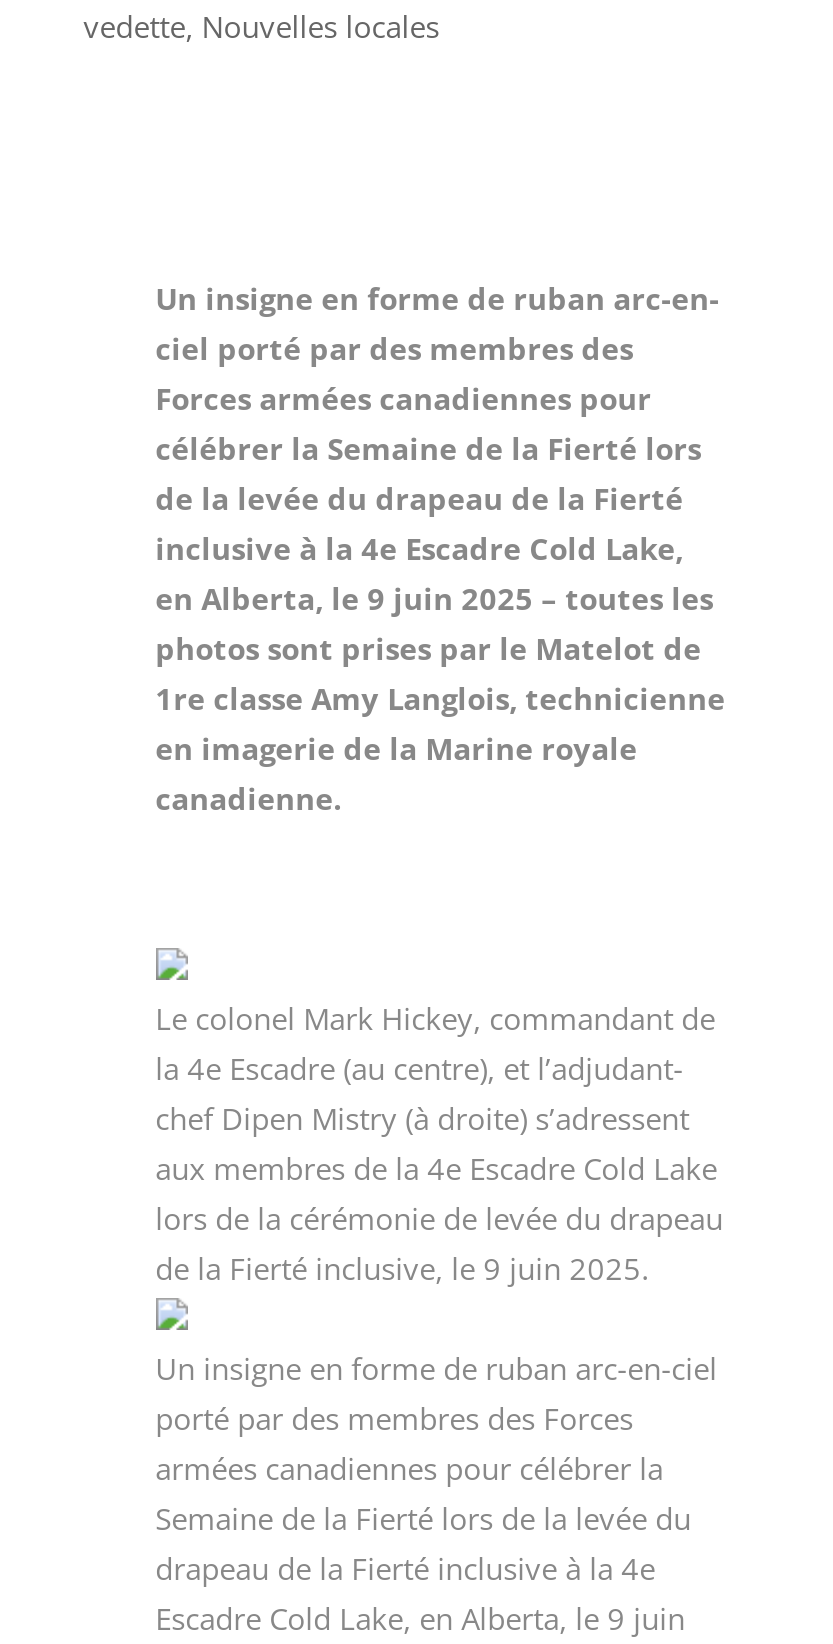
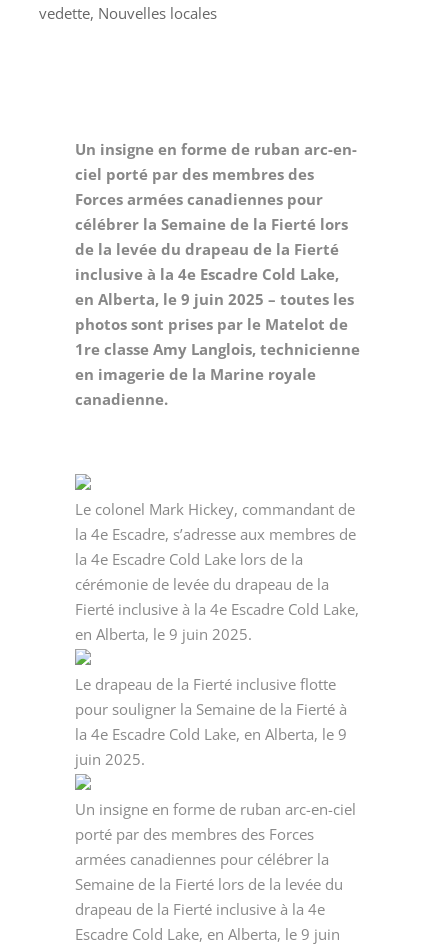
- la 4e Escadre (au centre), et l’adjudant-
- chef Dipen Mistry (à droite) s’adressent
- aux membres de la 4e Escadre Cold Lake
- lors de la cérémonie de levée du drapeau
- de la Fierté inclusive, le 9 juin 2025.
+ la 4e Escadre, s’adresse aux membres de
+ la 4e Escadre Cold Lake lors de la
+ cérémonie de levée du drapeau de la
+ Fierté inclusive à la 4e Escadre Cold Lake,
+ en Alberta, le 9 juin 2025.
+ Le drapeau de la Fierté inclusive flotte
+ pour souligner la Semaine de la Fierté à
+ la 4e Escadre Cold Lake, en Alberta, le 9
+ juin 2025.
